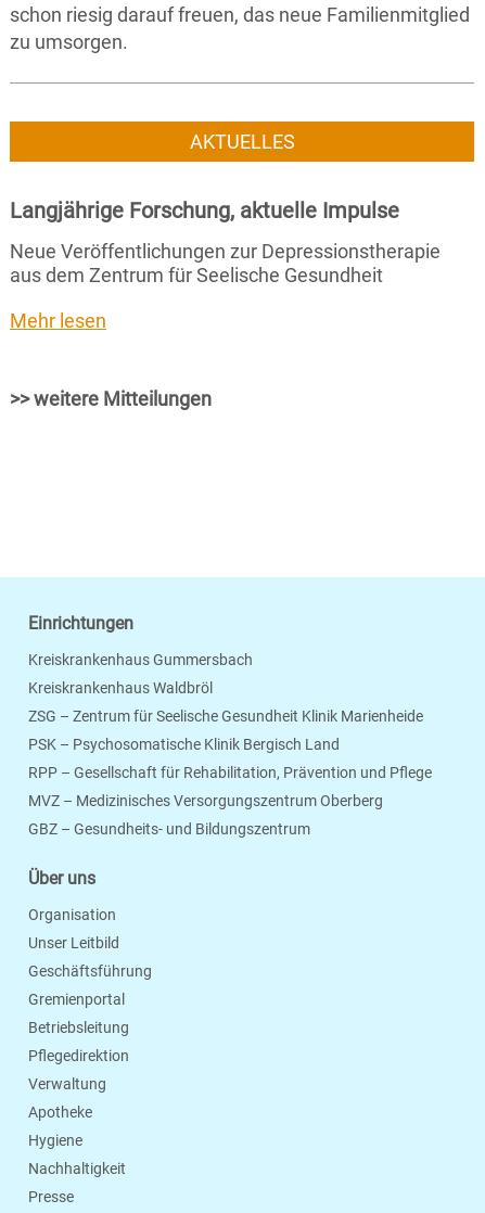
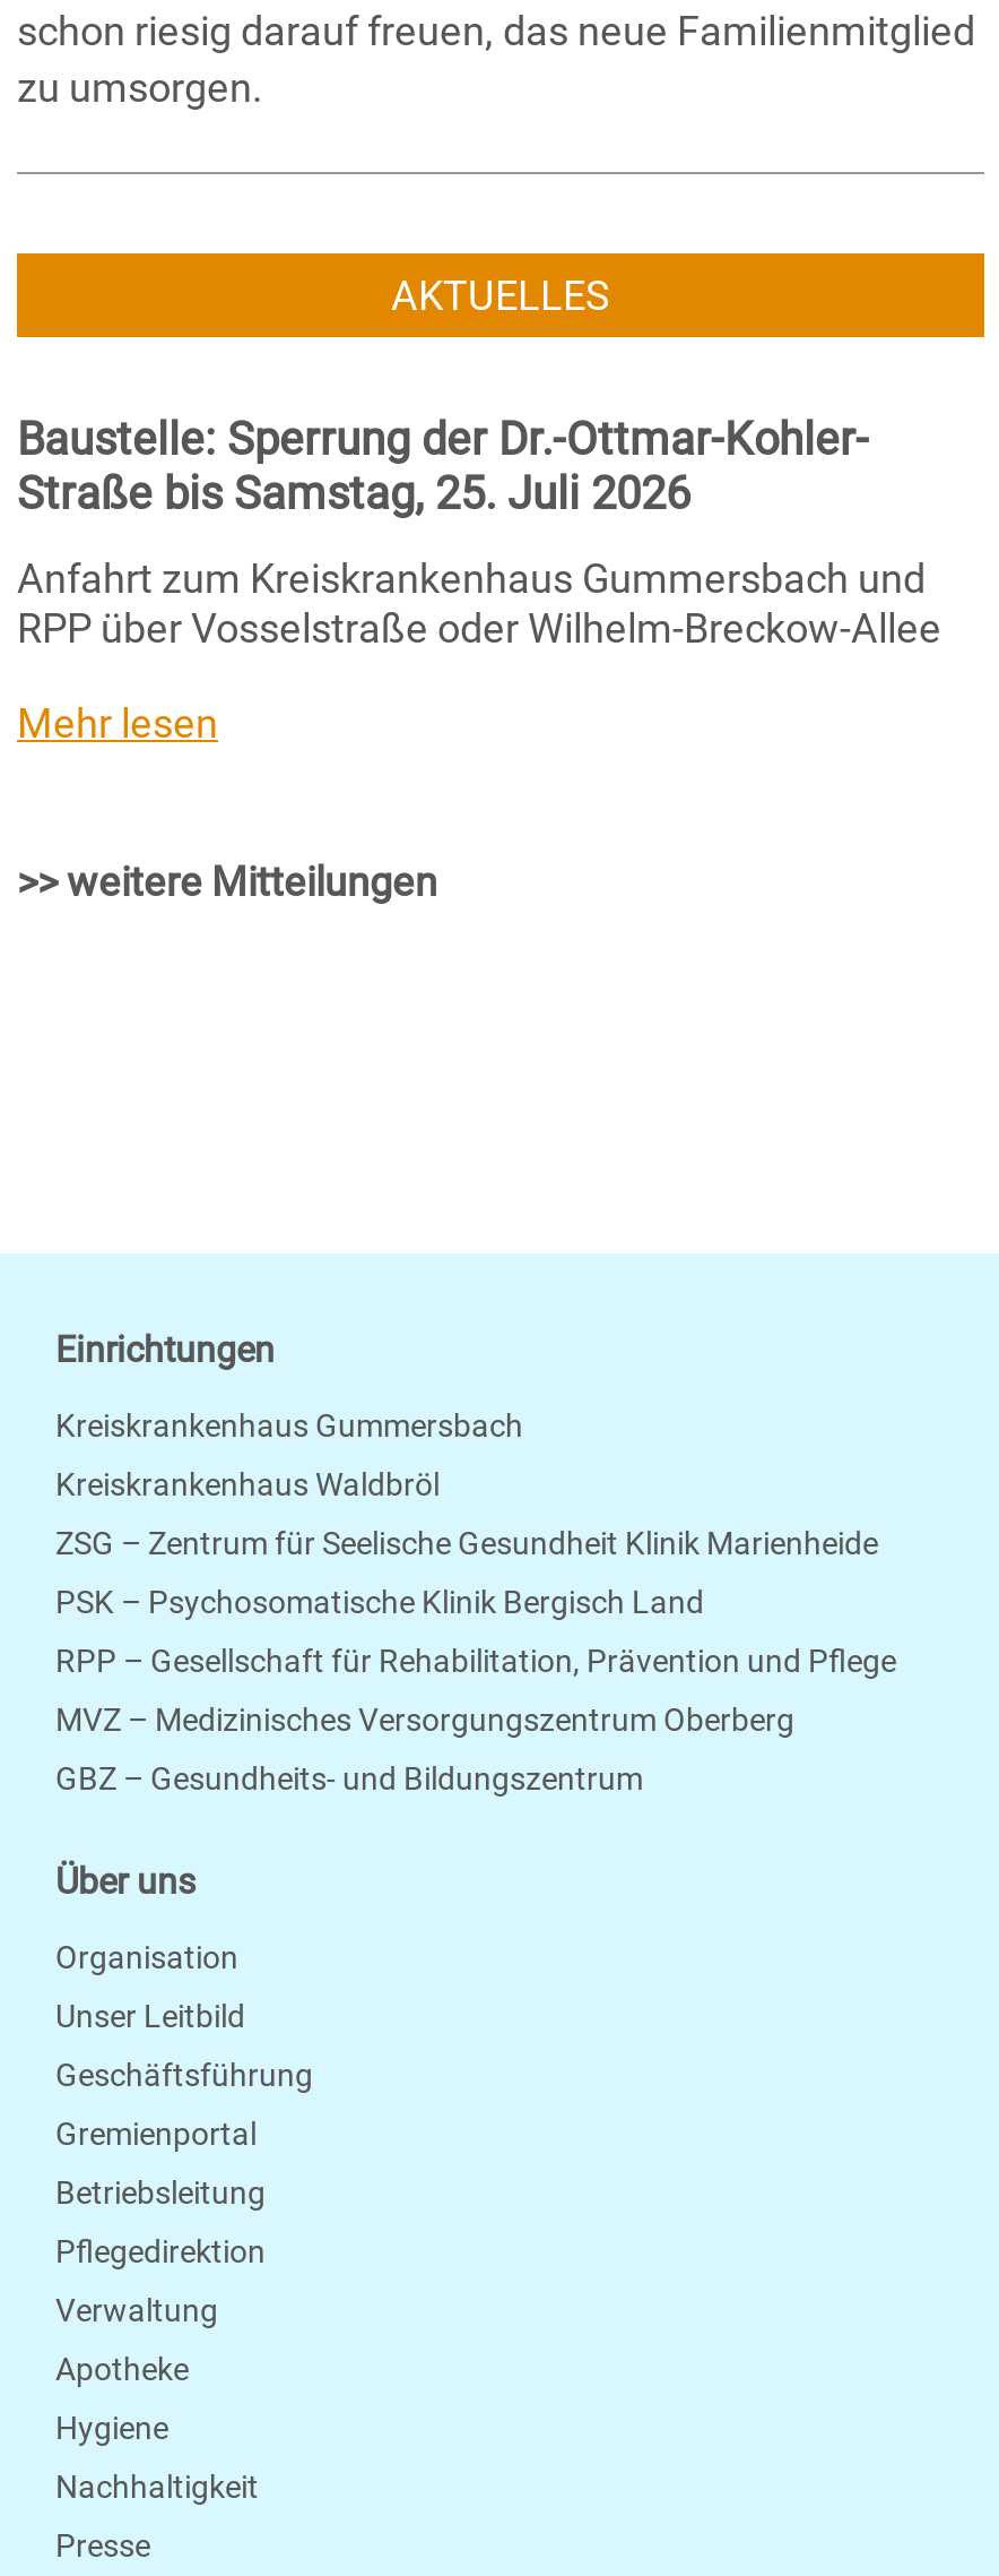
- Langjährige Forschung, aktuelle Impulse
+ Baustelle: Sperrung der Dr.-Ottmar-Kohler-
+ Straße bis Samstag, 25. Juli 2026

- Neue Veröffentlichungen zur Depressionstherapie
- aus dem Zentrum für Seelische Gesundheit
+ Anfahrt zum Kreiskrankenhaus Gummersbach und
+ RPP über Vosselstraße oder Wilhelm-Breckow-Allee
